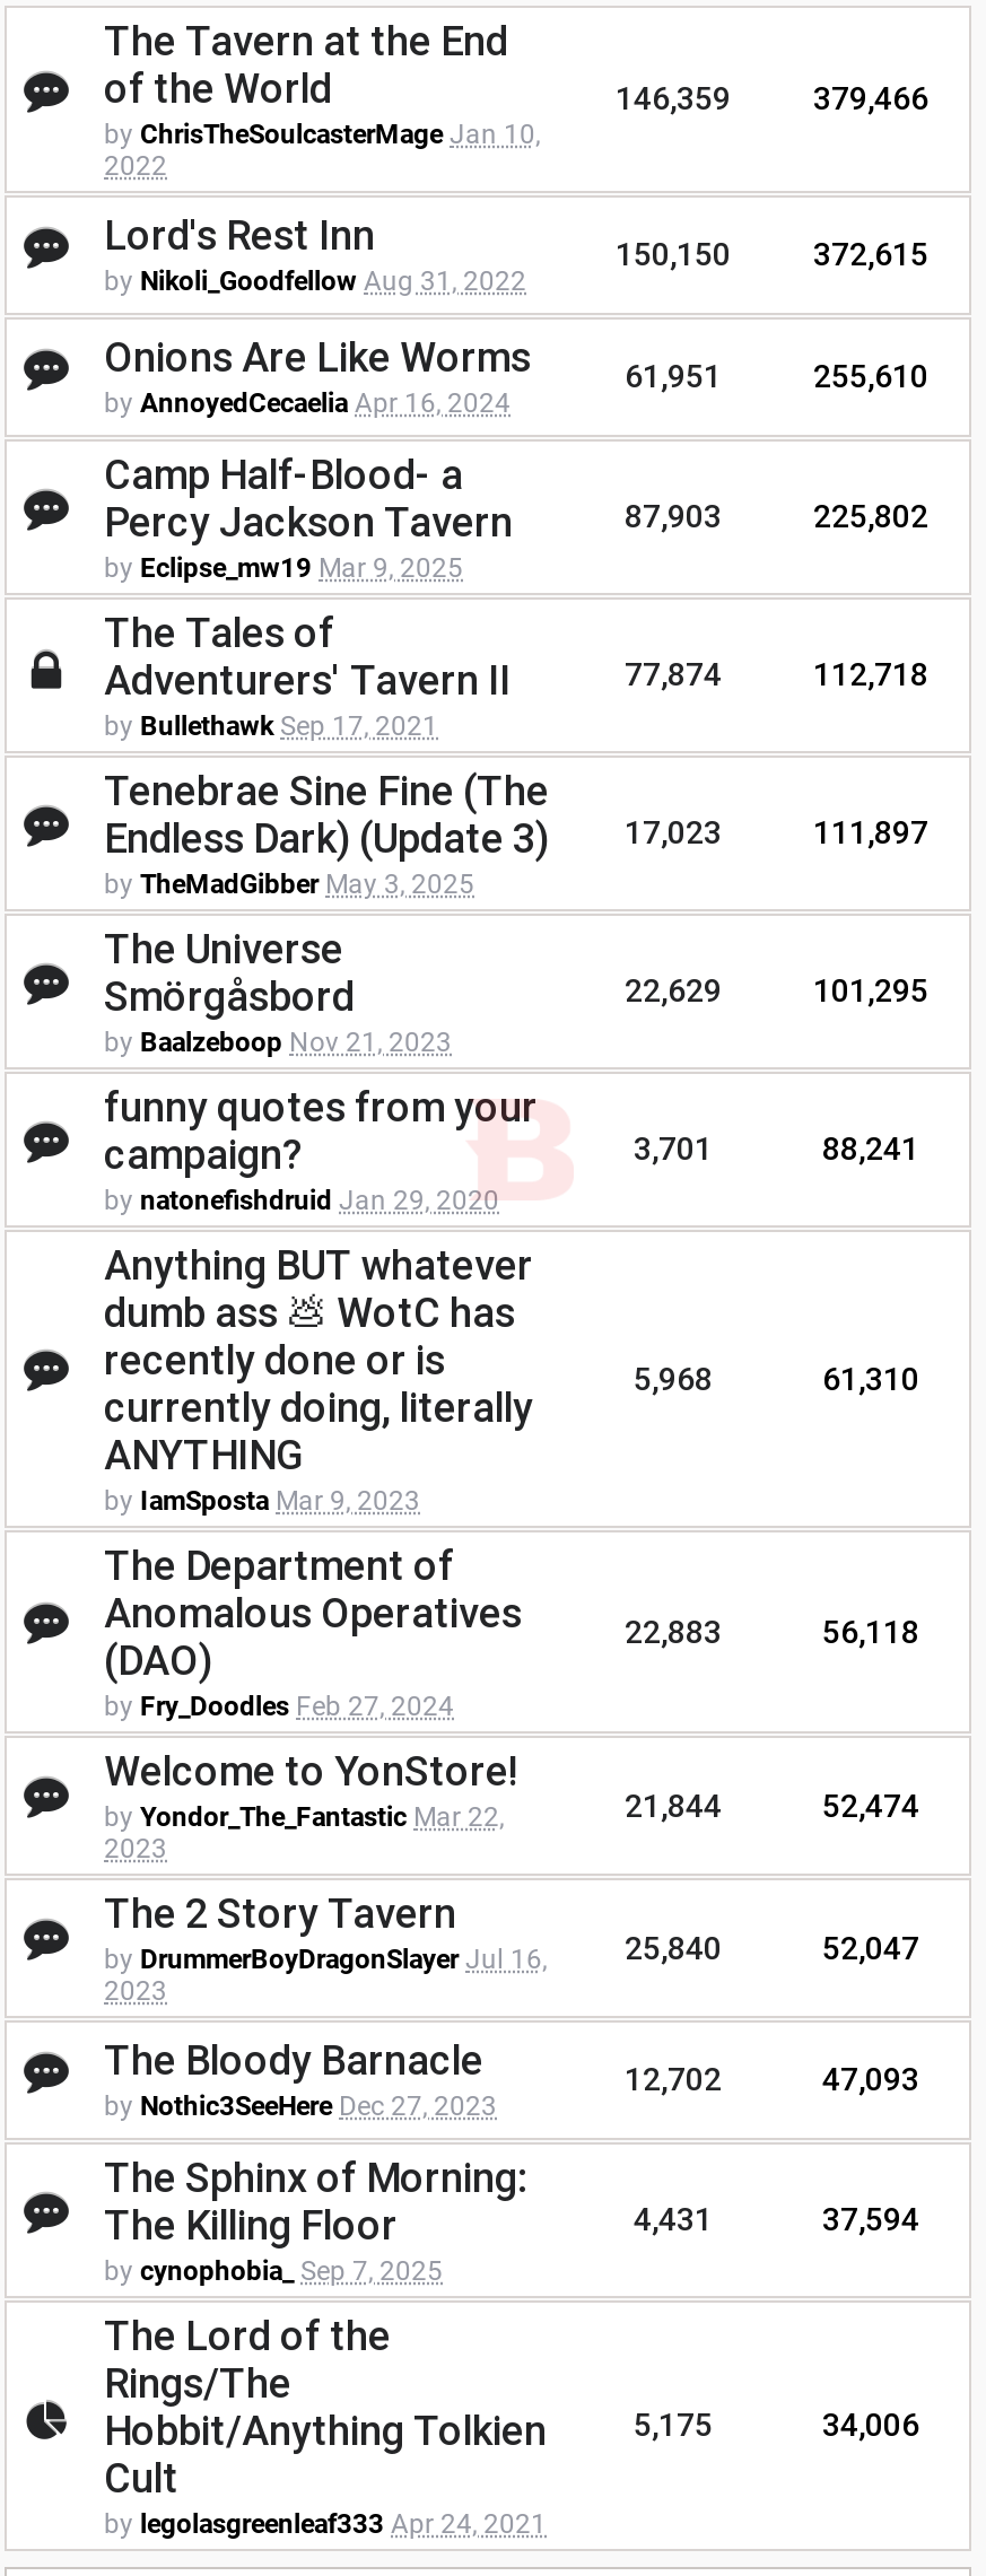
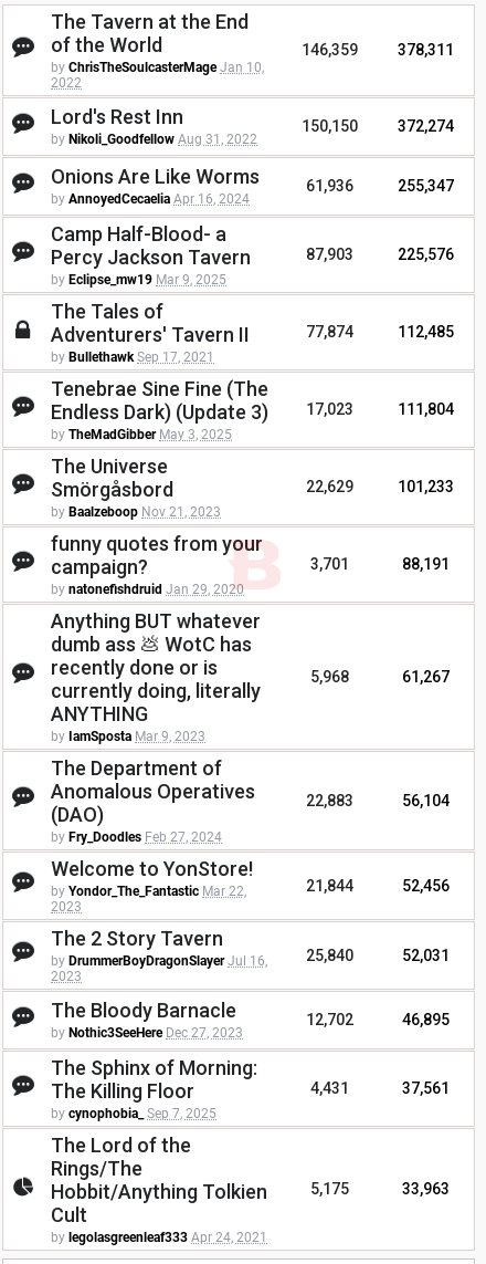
- 379,466
+ 378,311

- 372,615
+ 372,274

- 61,951
+ 61,936

- 255,610
+ 255,347

- 225,802
+ 225,576

- 112,718
+ 112,485

- 111,897
+ 111,804

- 101,295
+ 101,233

- 88,241
+ 88,191

- 61,310
+ 61,267

- 56,118
+ 56,104

- 52,474
+ 52,456

- 52,047
+ 52,031

- 47,093
+ 46,895

- 37,594
+ 37,561

- 34,006
+ 33,963
